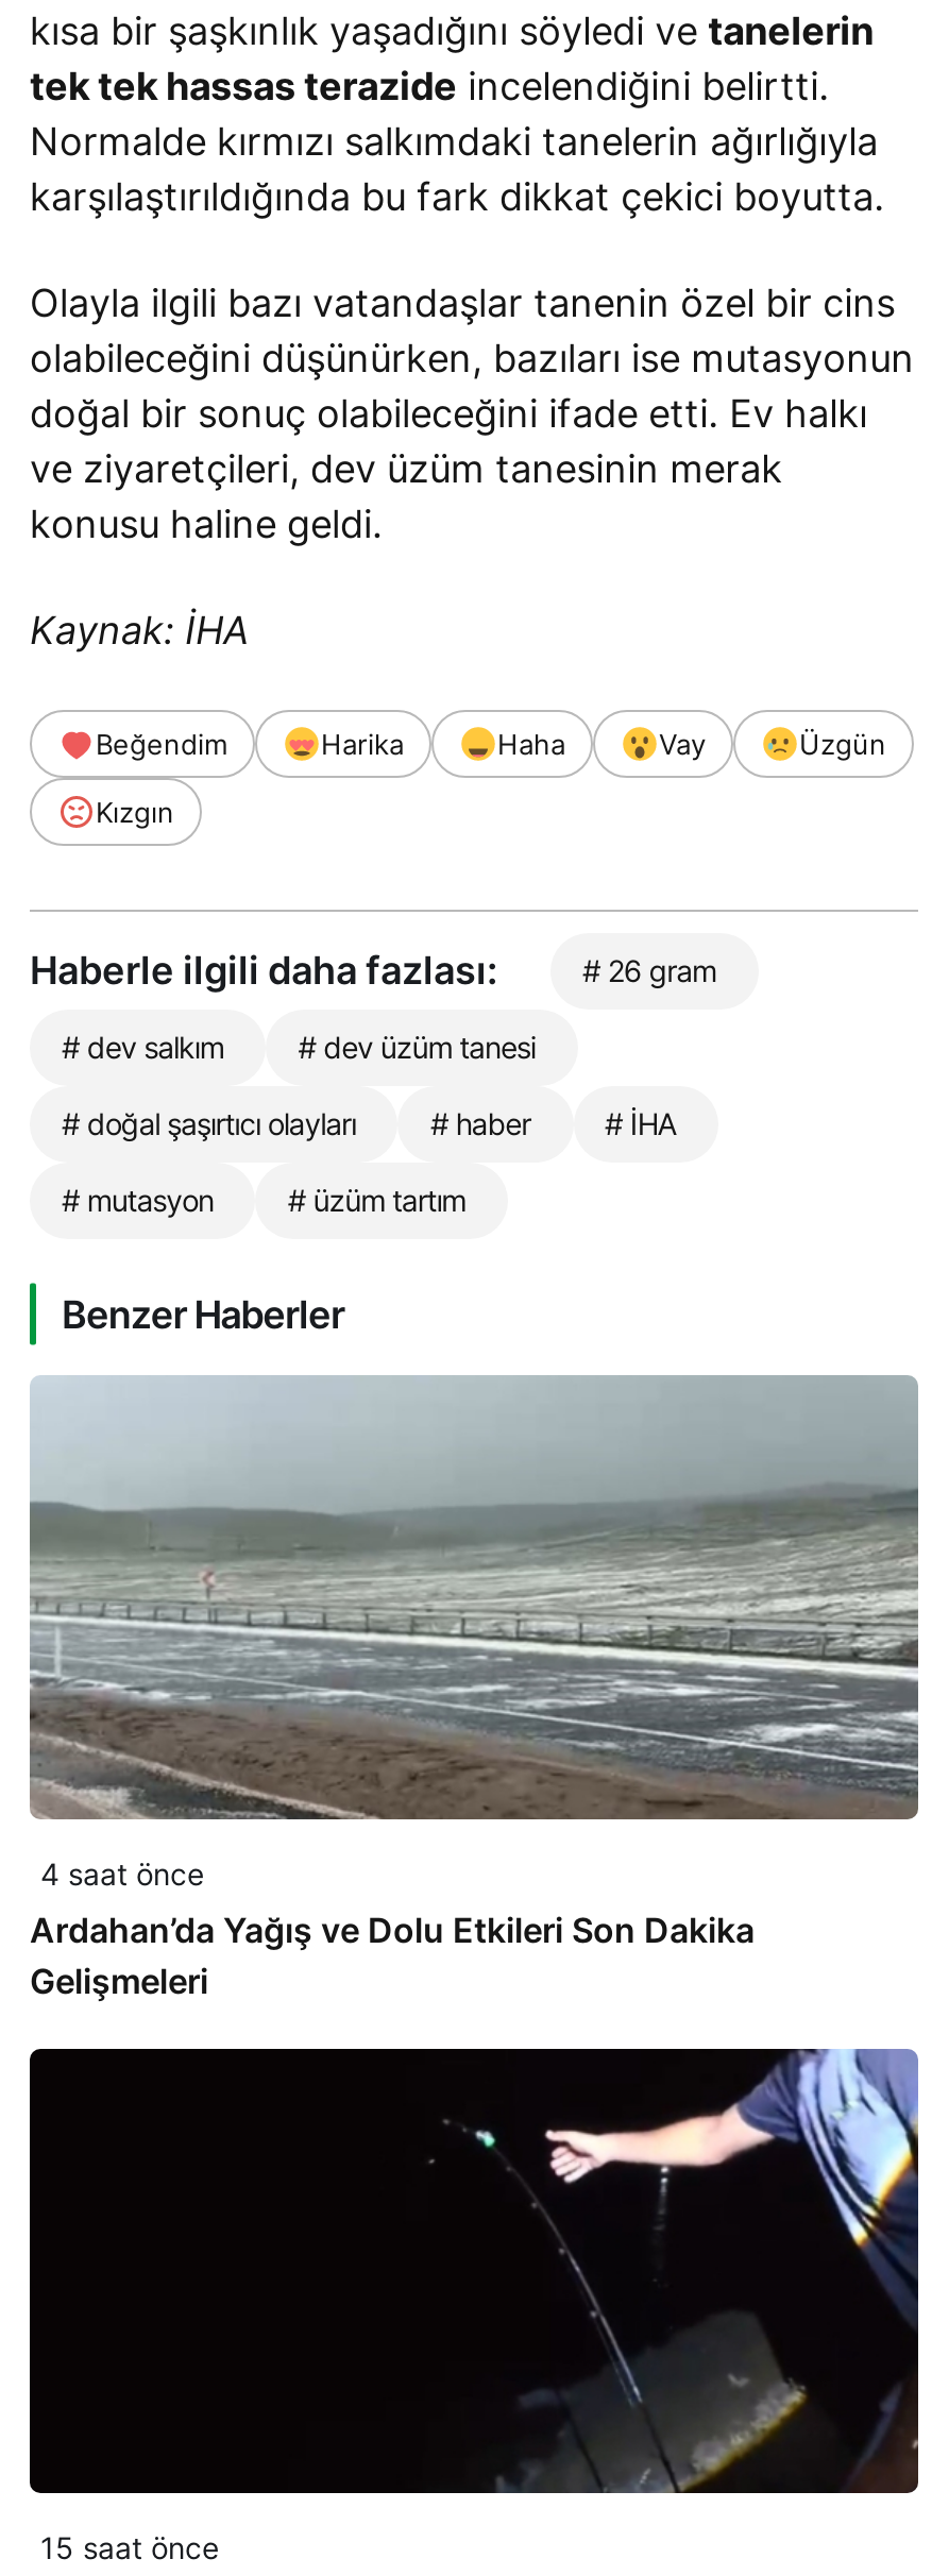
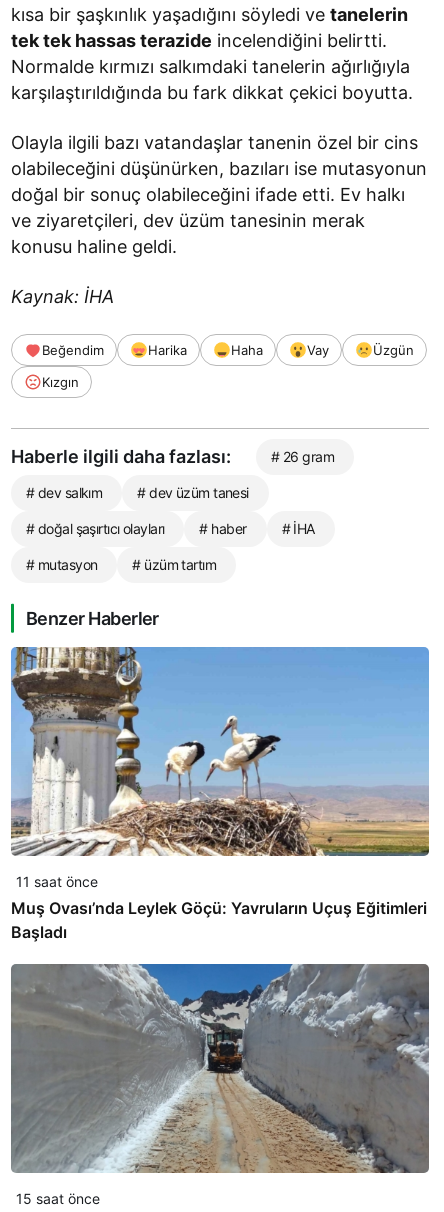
- [image]
- 4 saat önce
- Ardahan’da Yağış ve Dolu Etkileri Son Dakika
- Gelişmeleri
+ [image]
+ 11 saat önce
+ Muş Ovası’nda Leylek Göçü: Yavruların Uçuş Eğitimleri
+ Başladı

- [image]
+ [image]
